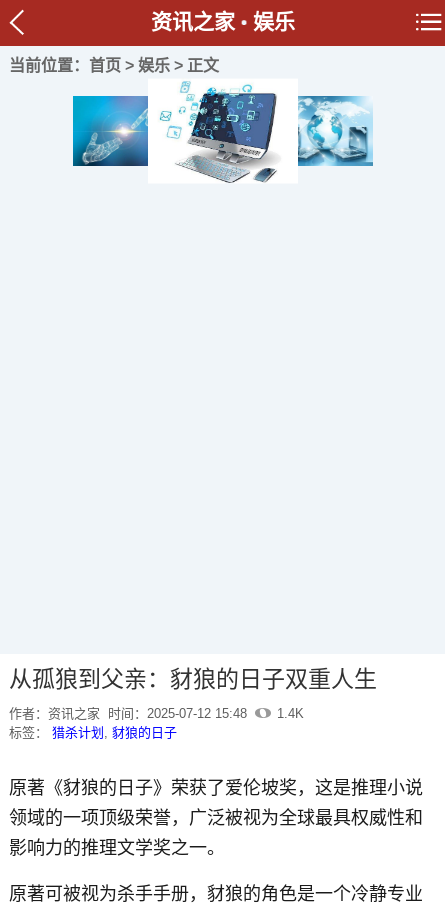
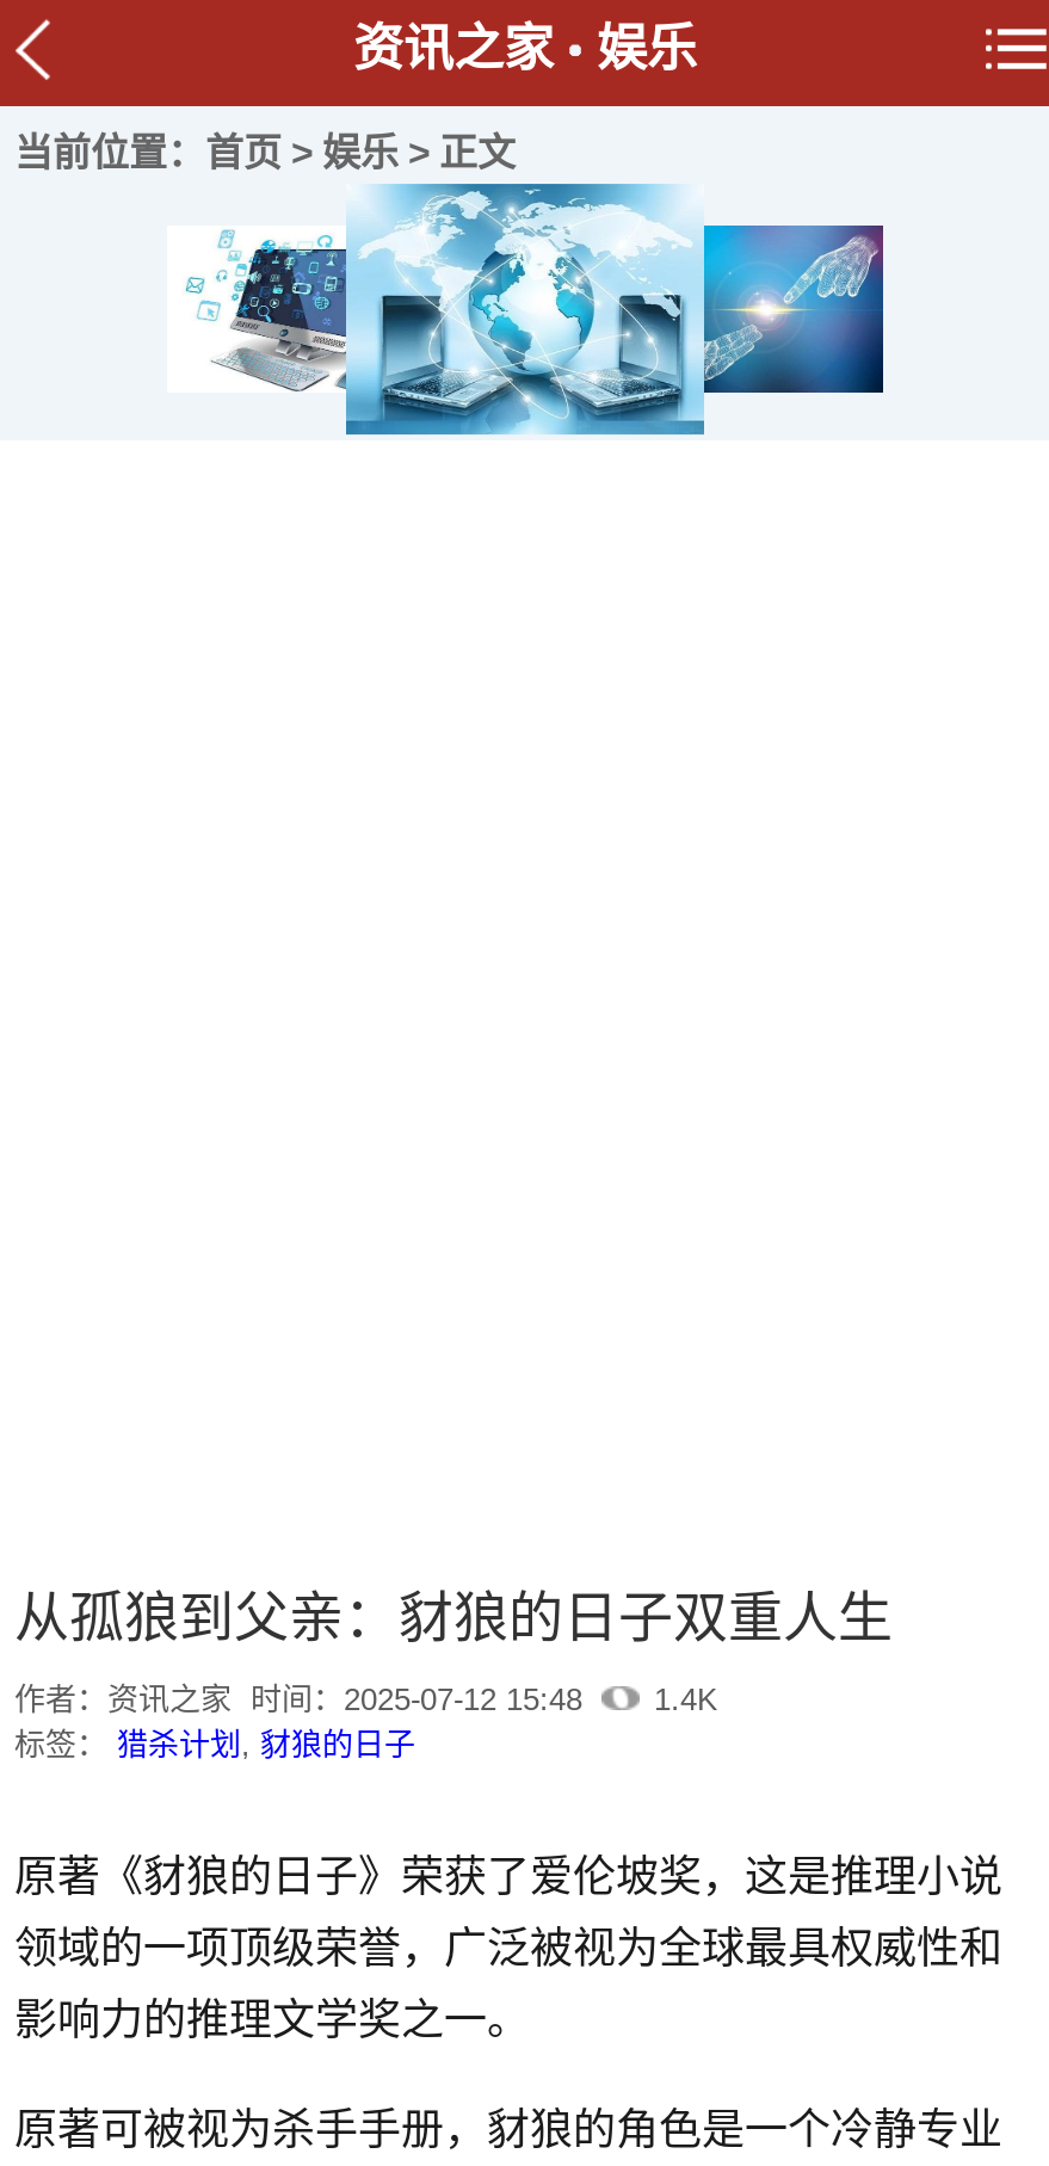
- [image]
+ [image]
